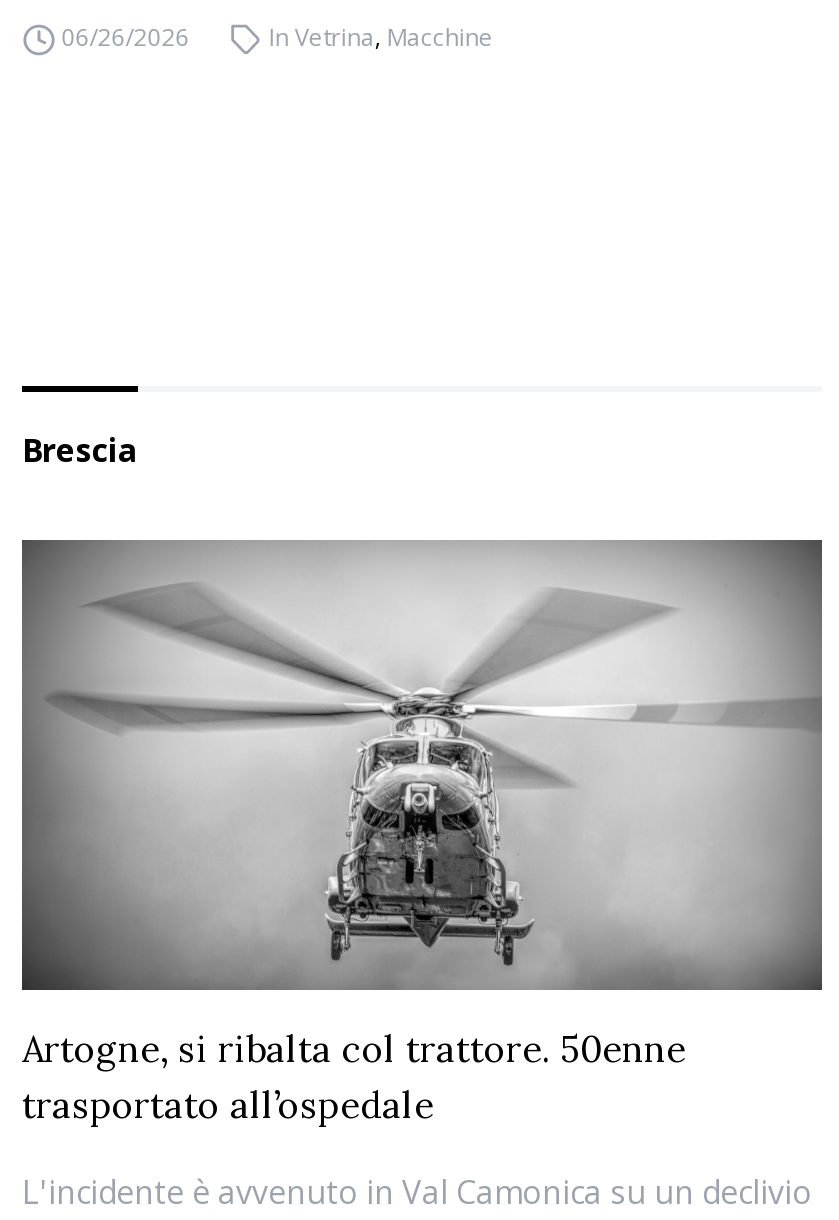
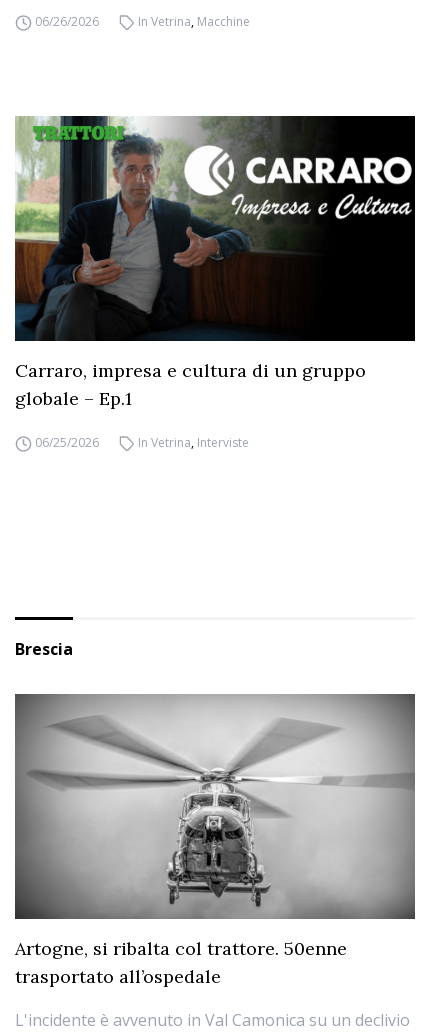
+ [image]
+ Carraro, impresa e cultura di un gruppo
+ globale – Ep.1
+ 06/25/2026
+ In Vetrina, Interviste
